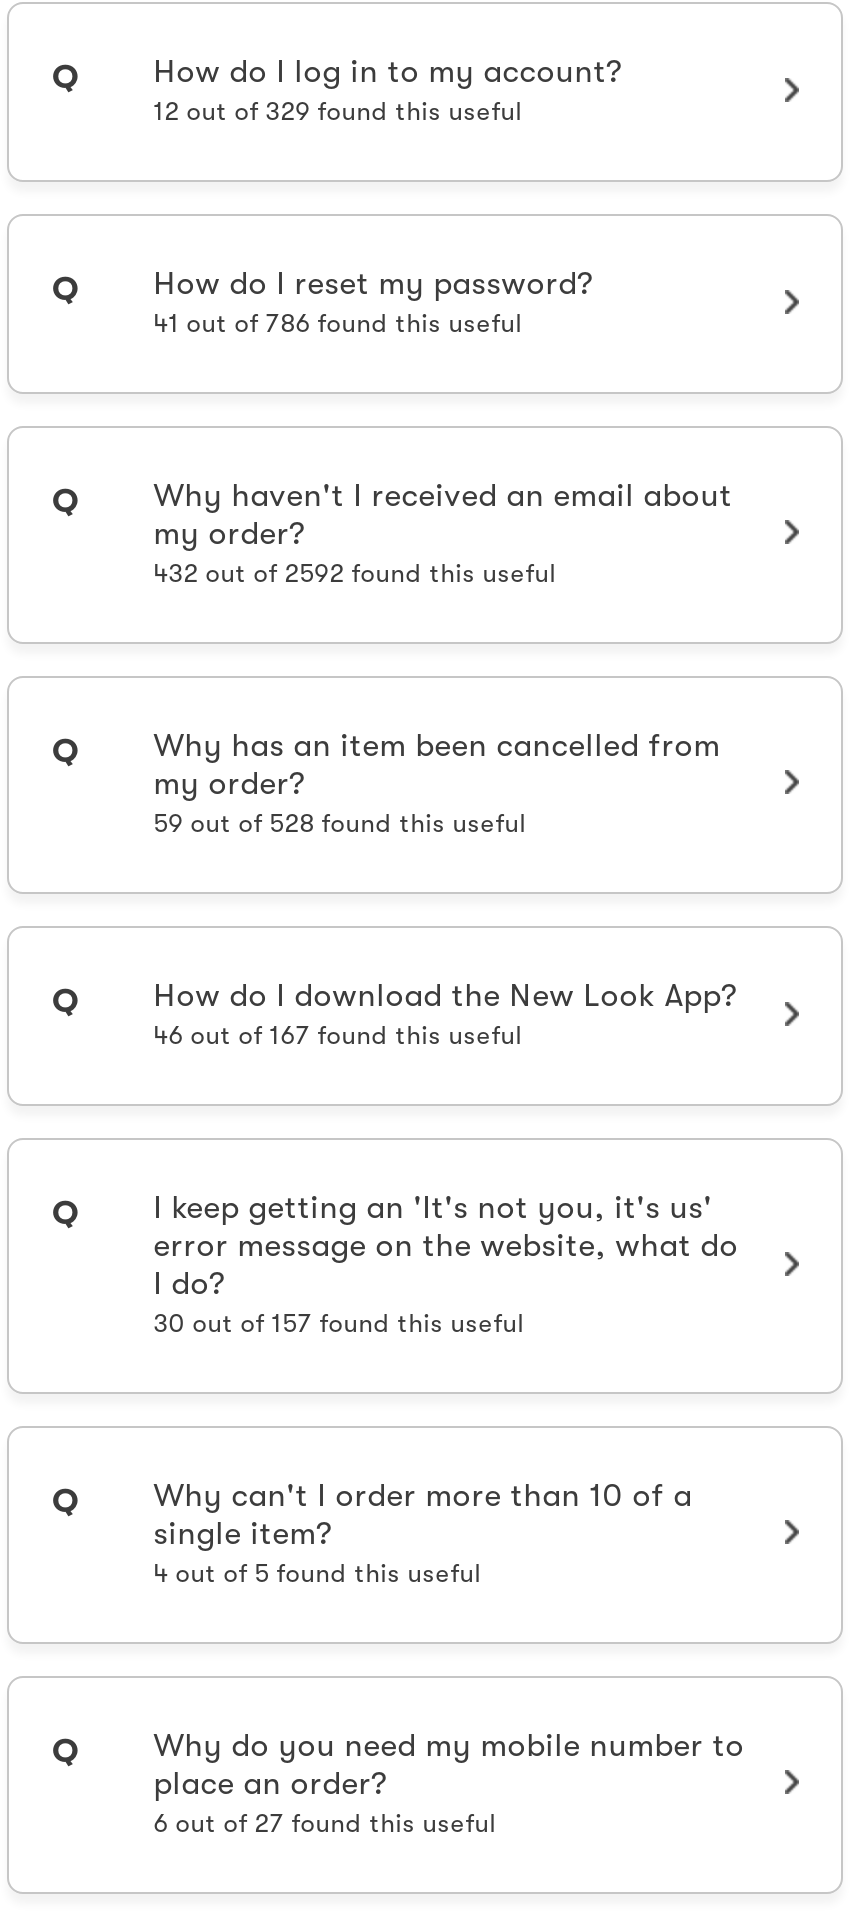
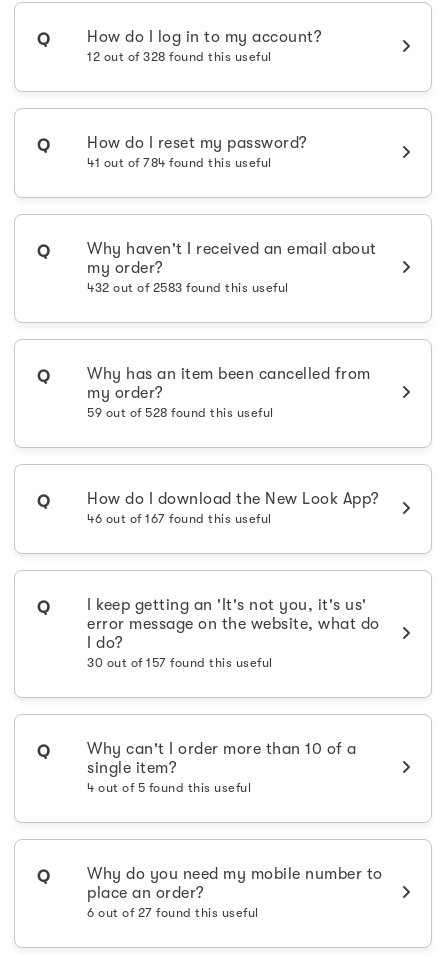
- 12 out of 329 found this useful
+ 12 out of 328 found this useful

- 41 out of 786 found this useful
+ 41 out of 784 found this useful

- 432 out of 2592 found this useful
+ 432 out of 2583 found this useful
